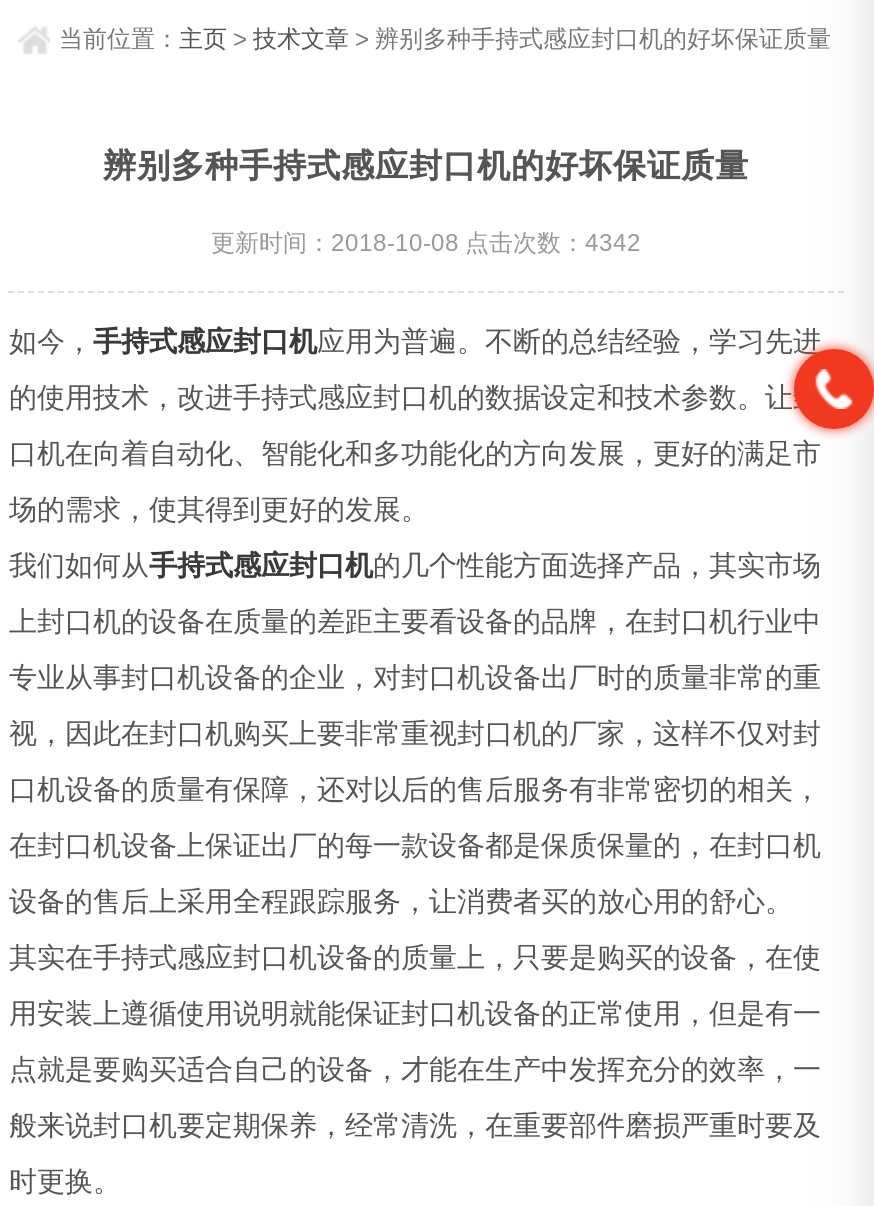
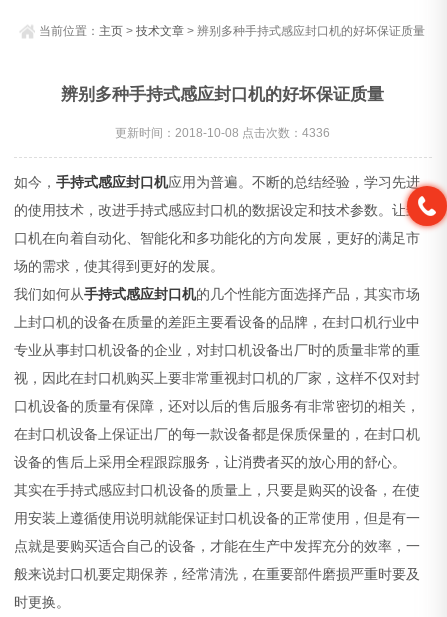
- 更新时间：2018-10-08 点击次数：4342
+ 更新时间：2018-10-08 点击次数：4336
